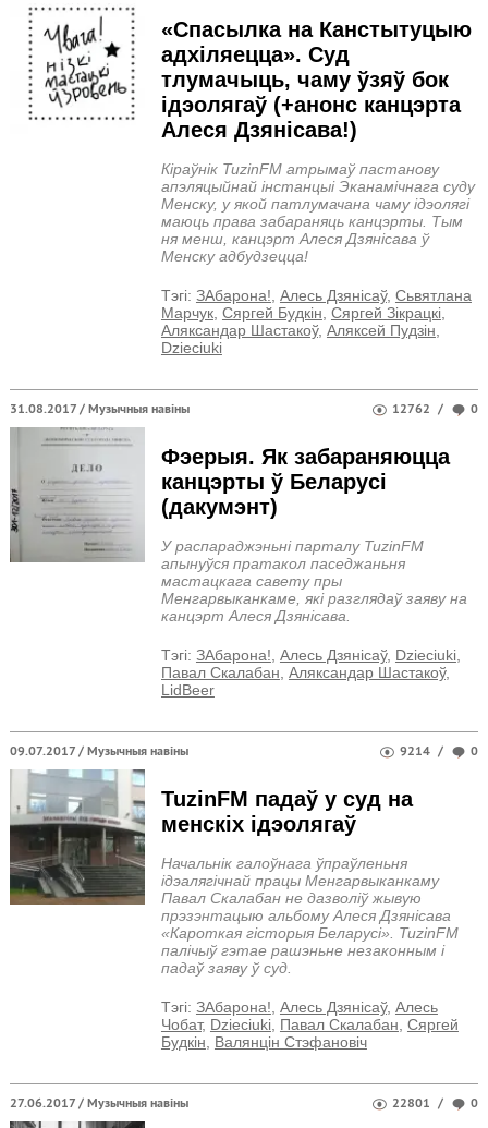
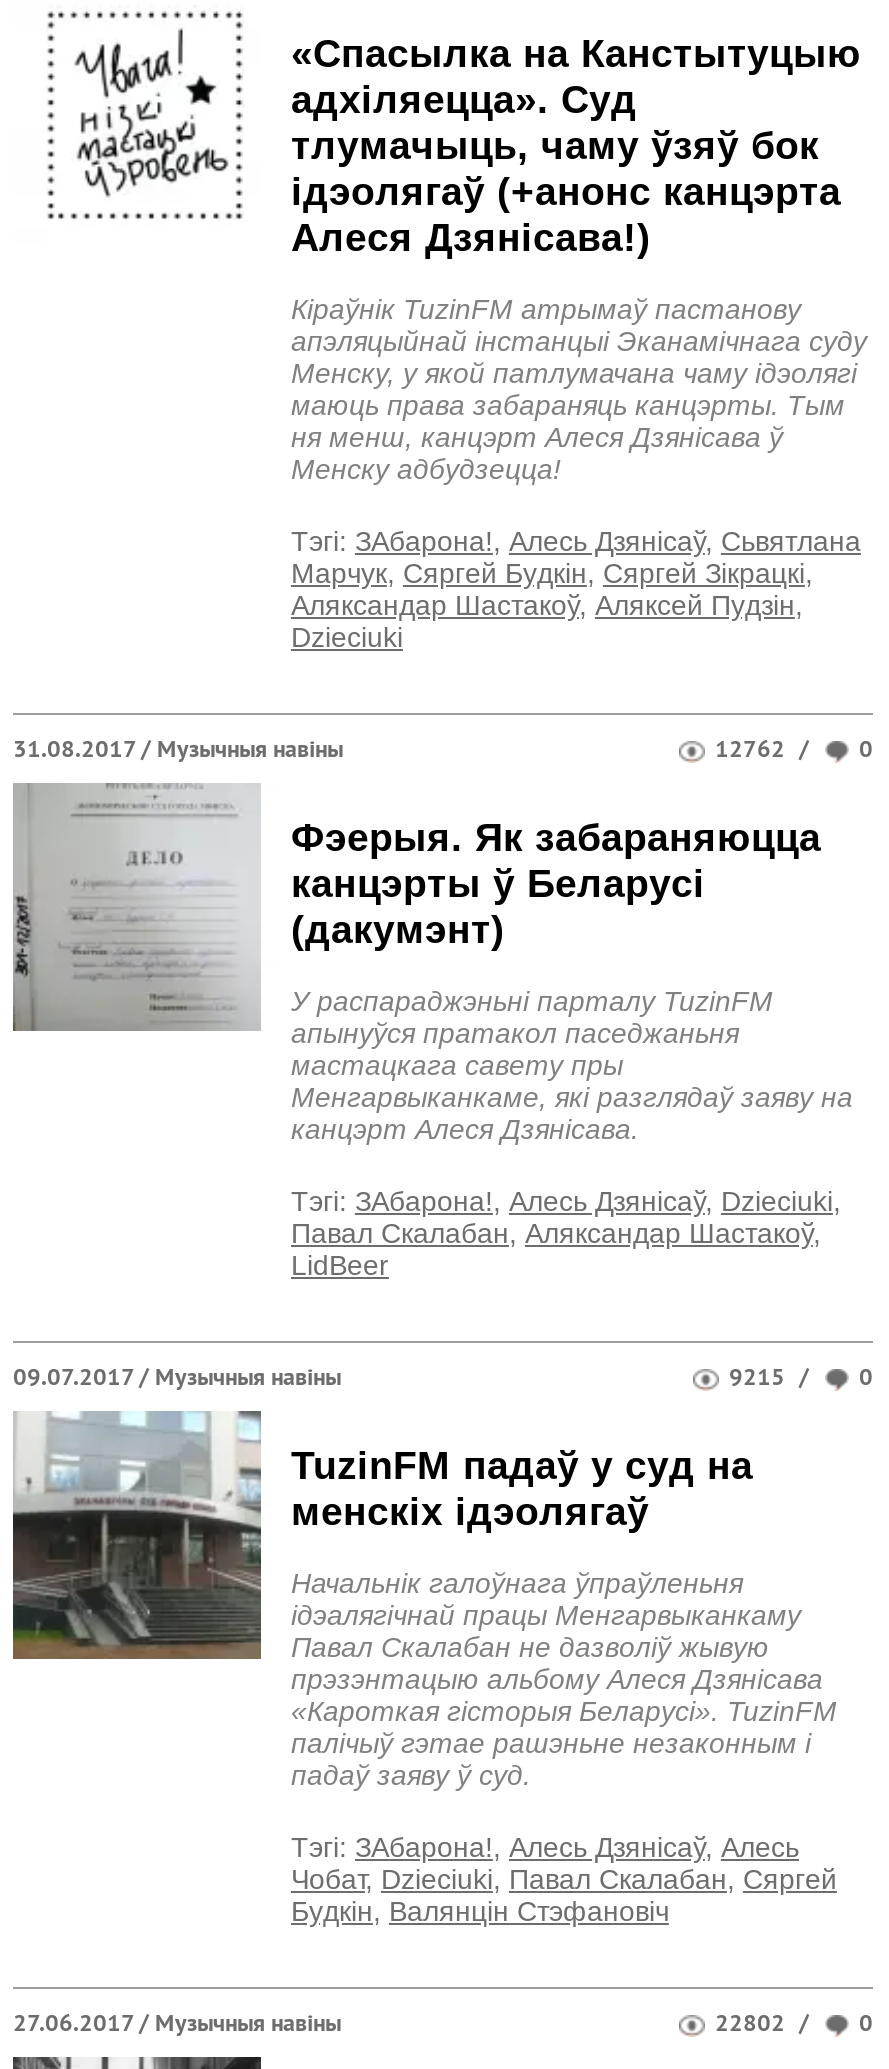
- 9214 / 0
+ 9215 / 0

- 22801 / 0
+ 22802 / 0
